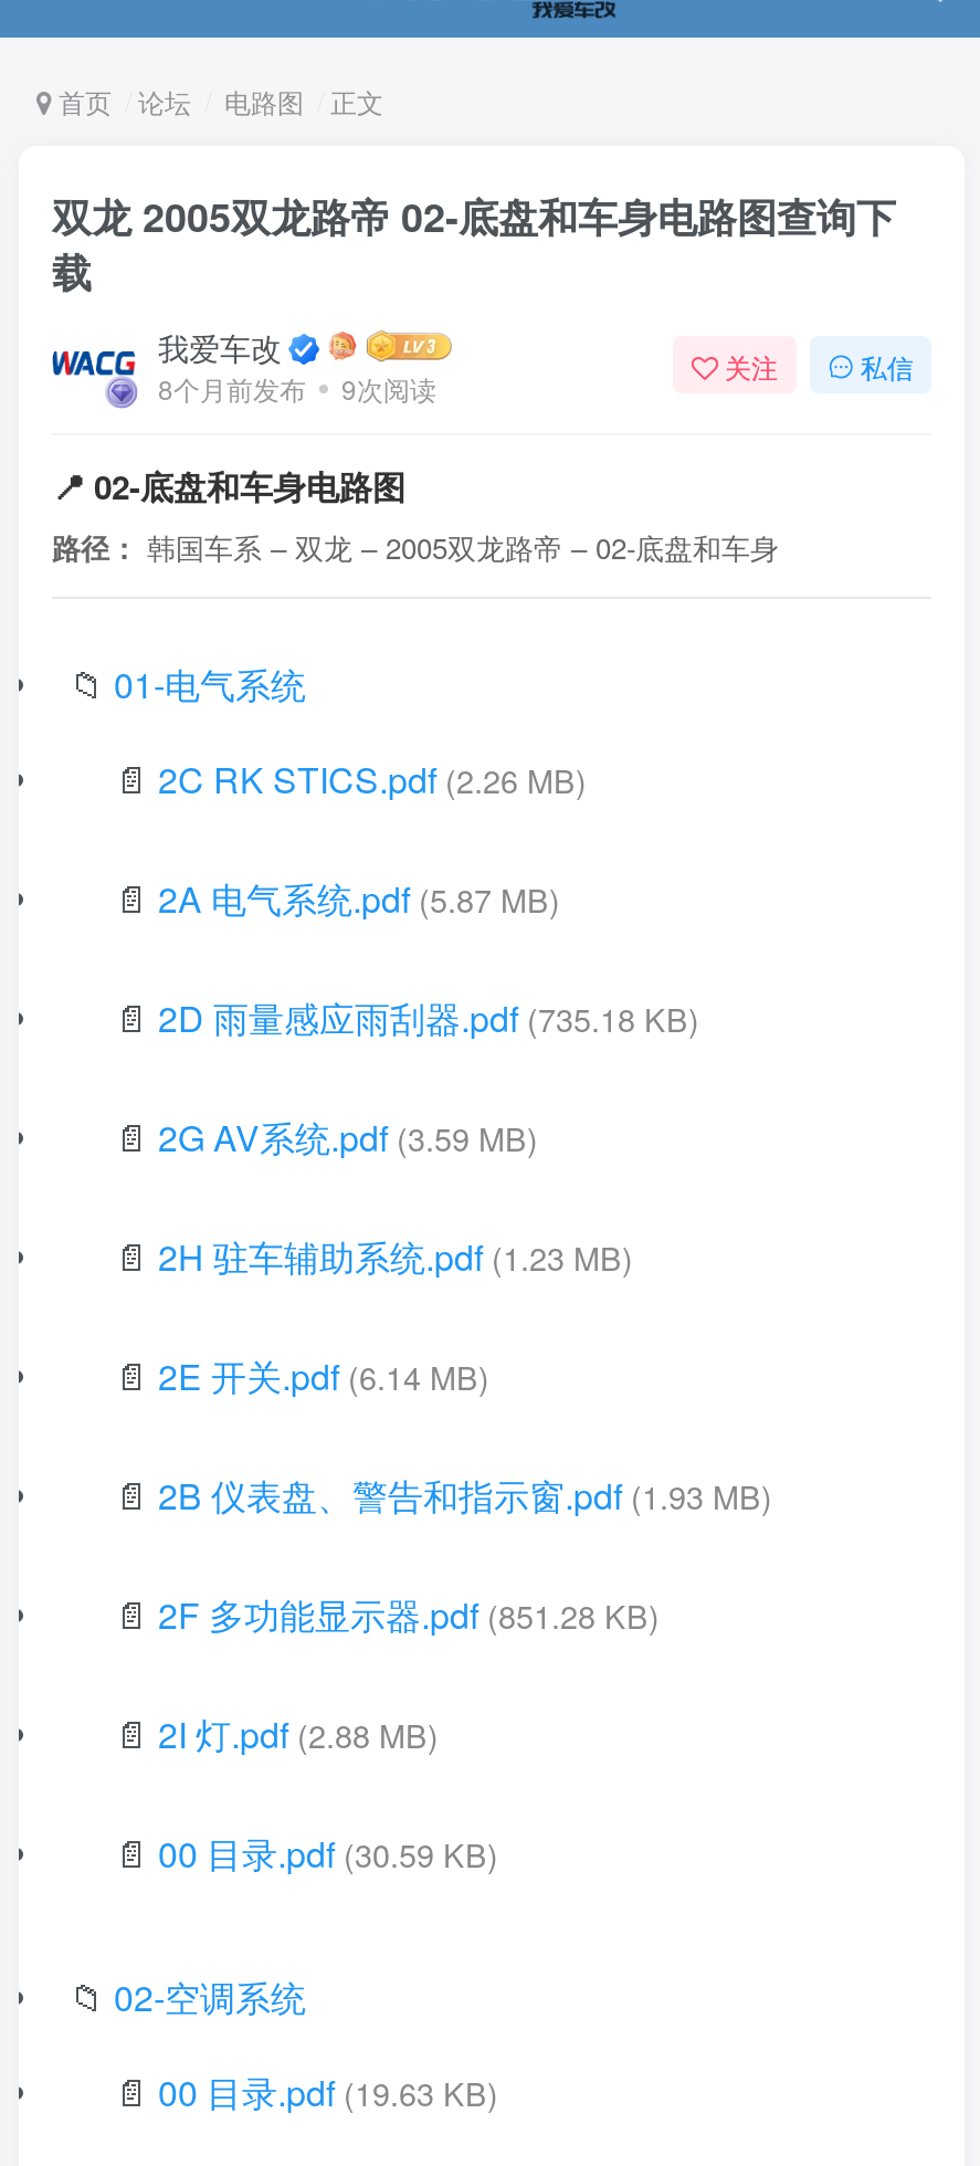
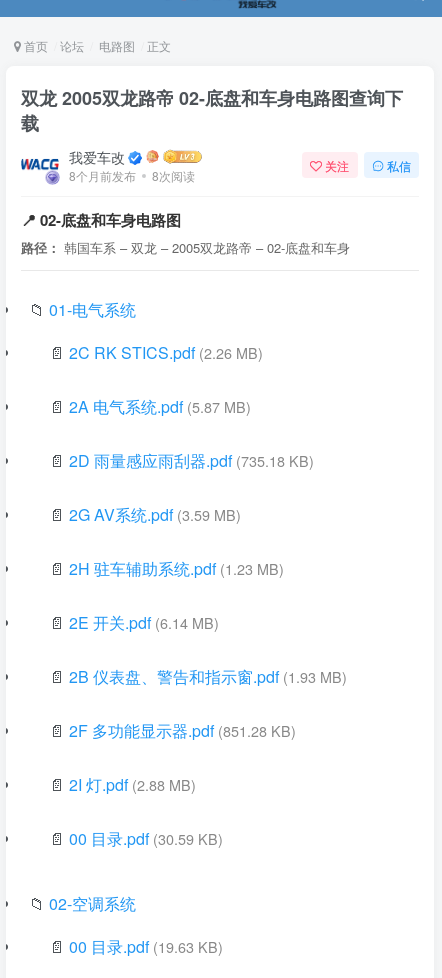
- 8个月前发布 9次阅读
+ 8个月前发布 8次阅读
